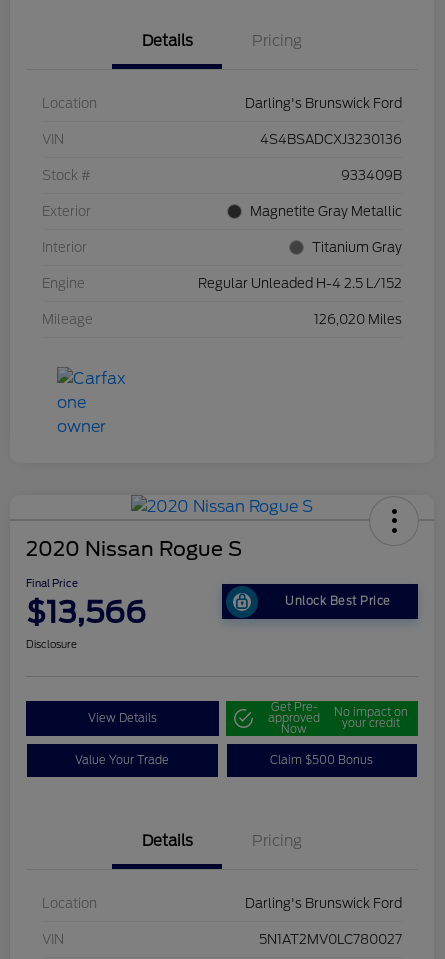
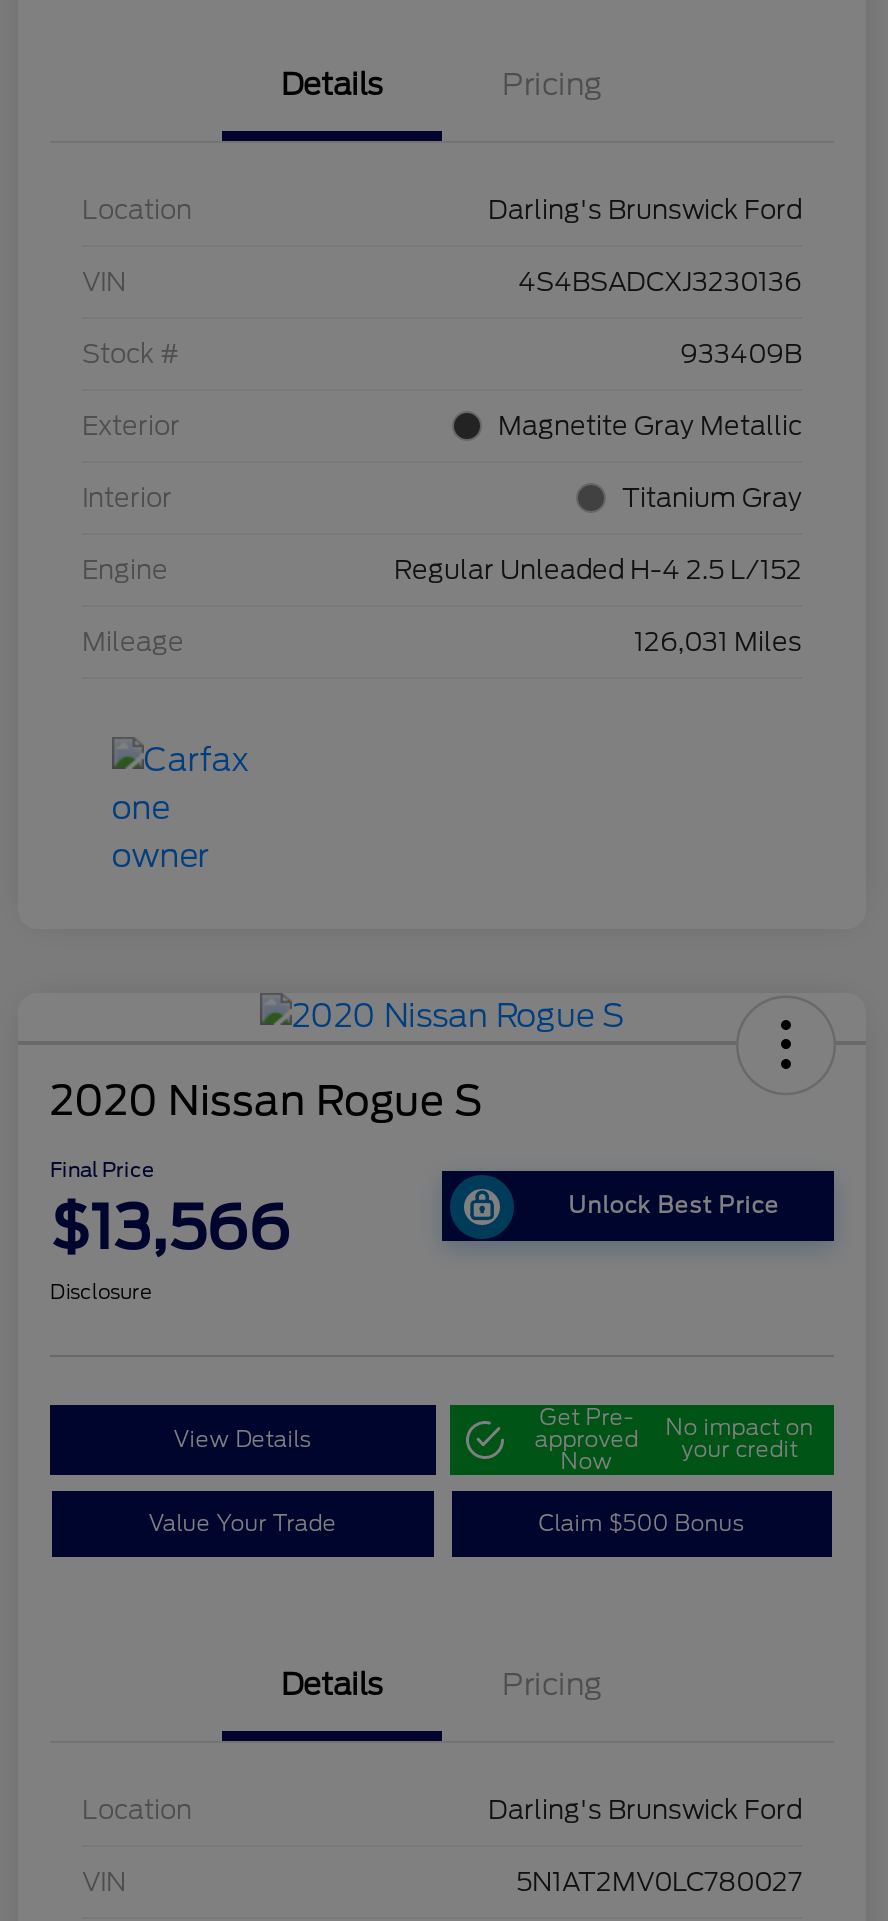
- 126,020 Miles
+ 126,031 Miles
